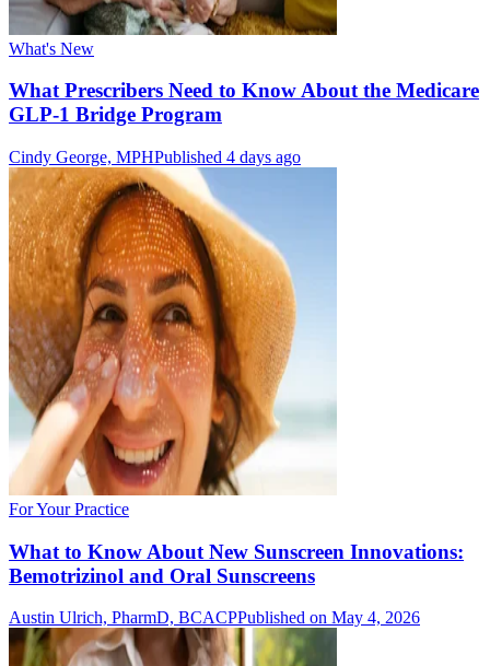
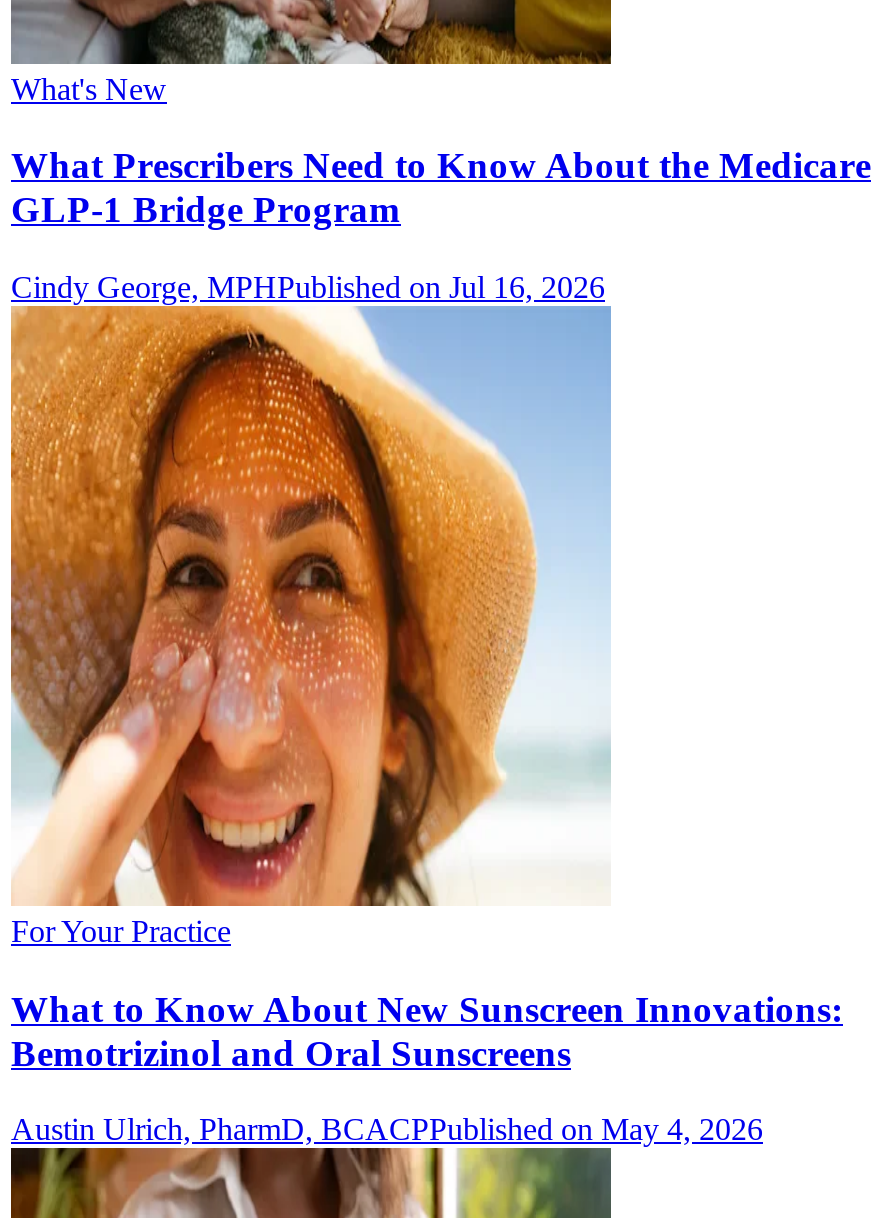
- Cindy George, MPHPublished 4 days ago
+ Cindy George, MPHPublished on Jul 16, 2026
